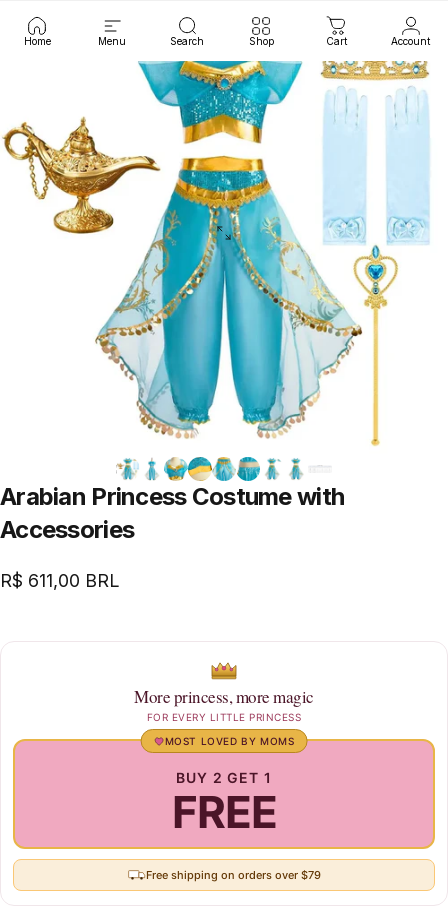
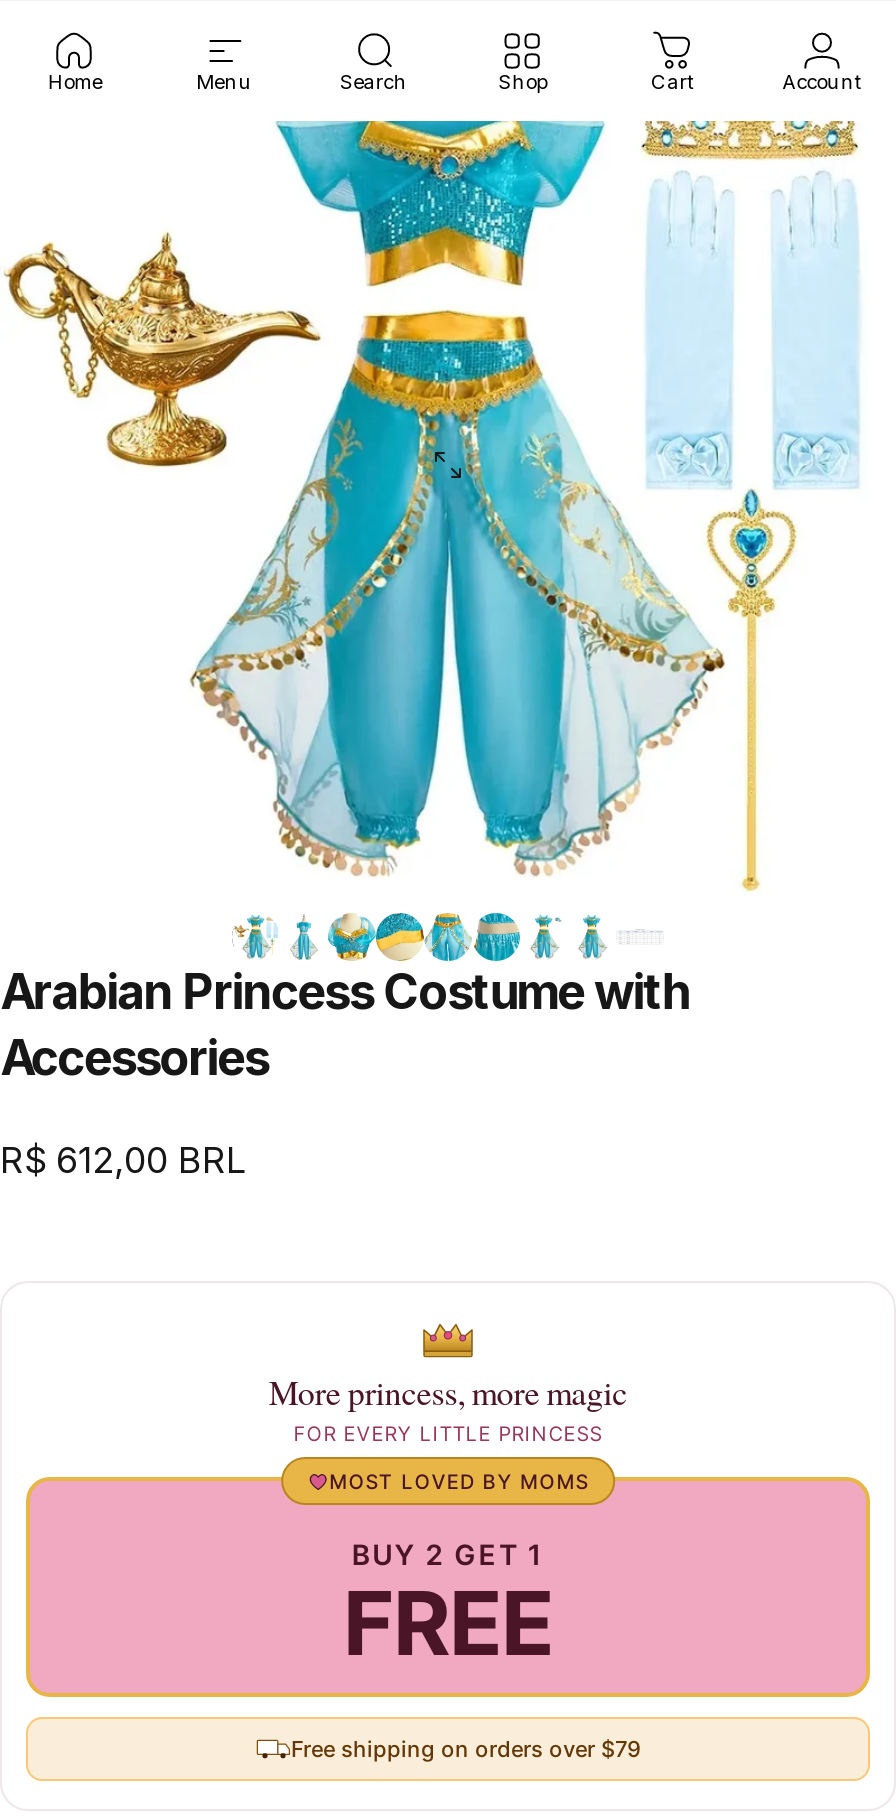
- R$ 611,00 BRL
+ R$ 612,00 BRL
